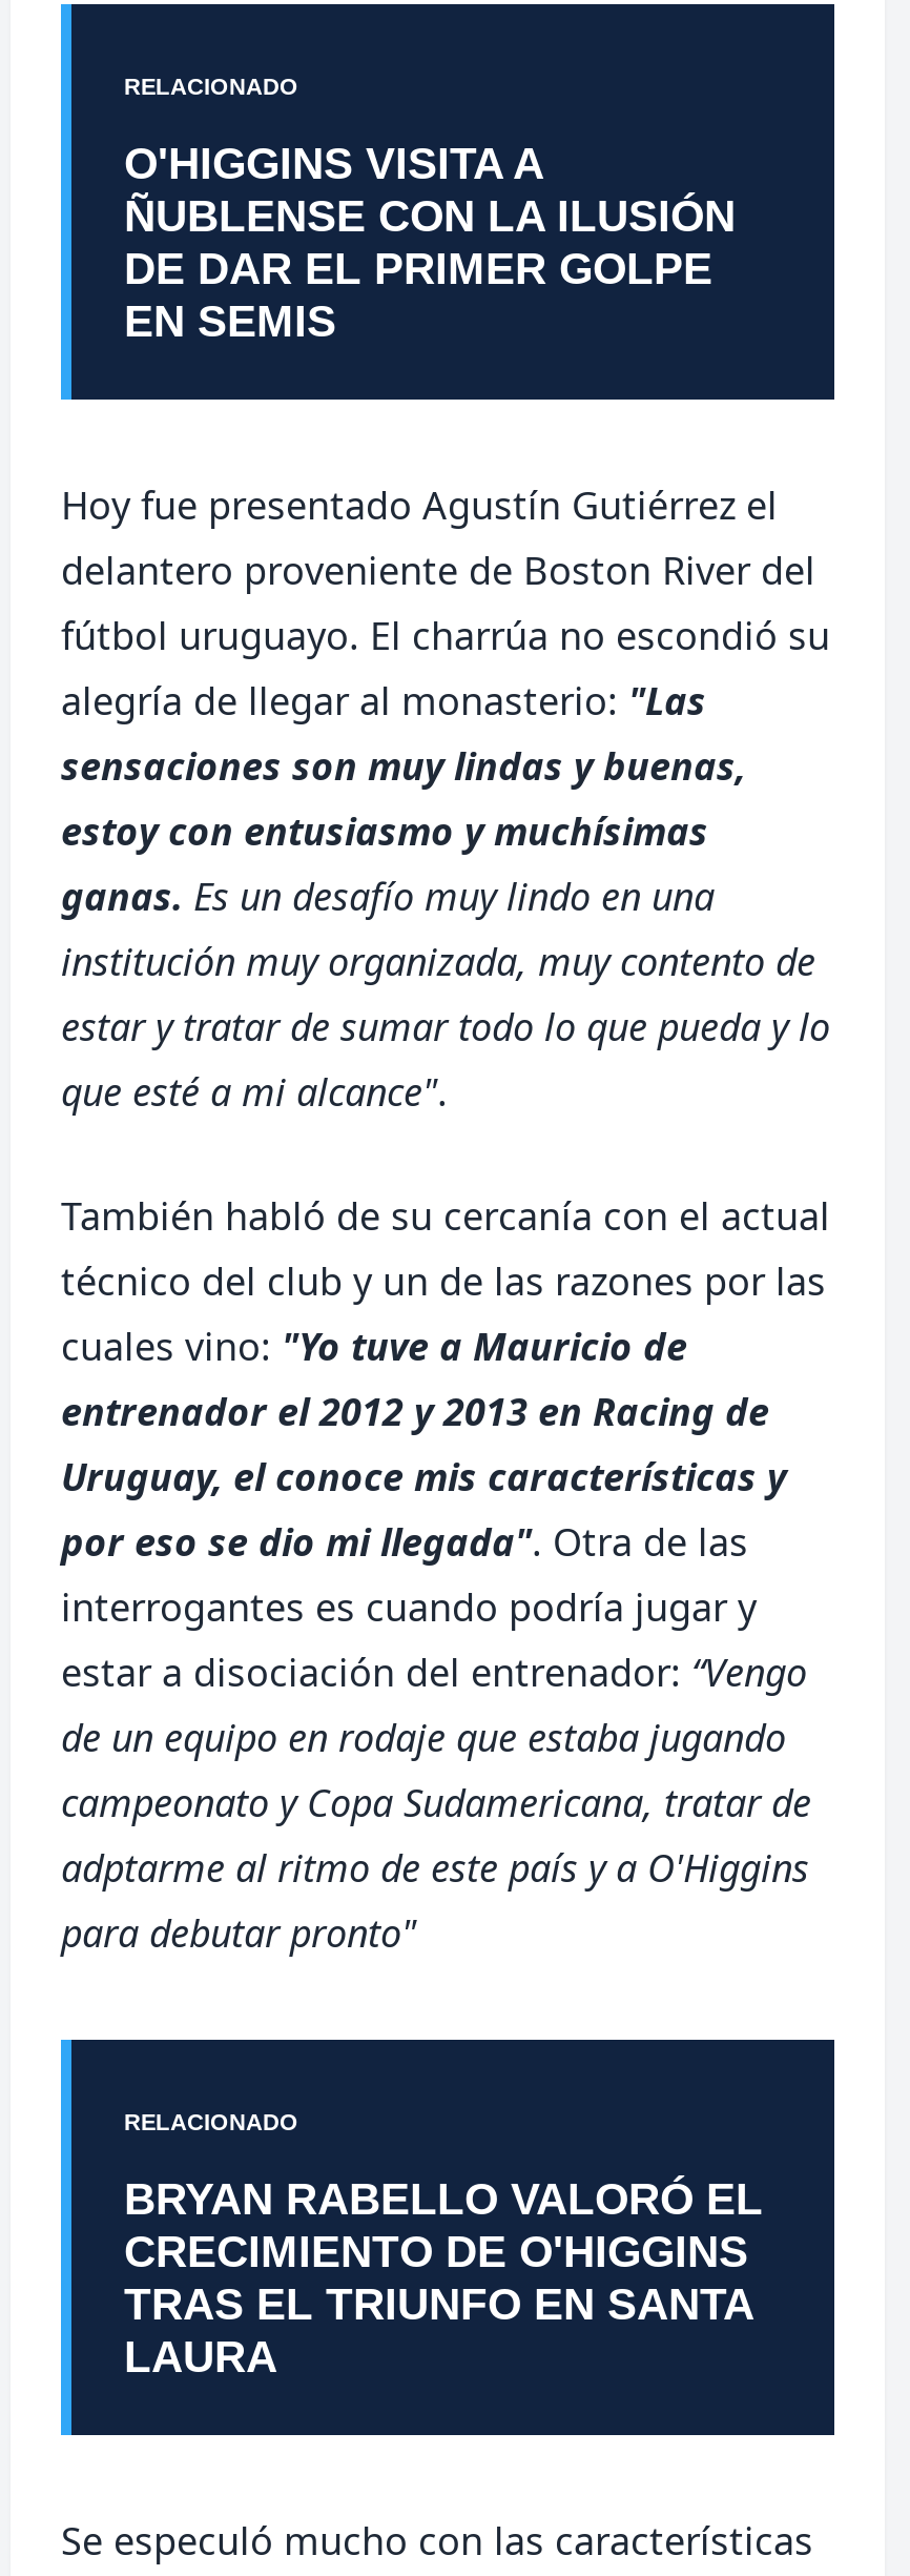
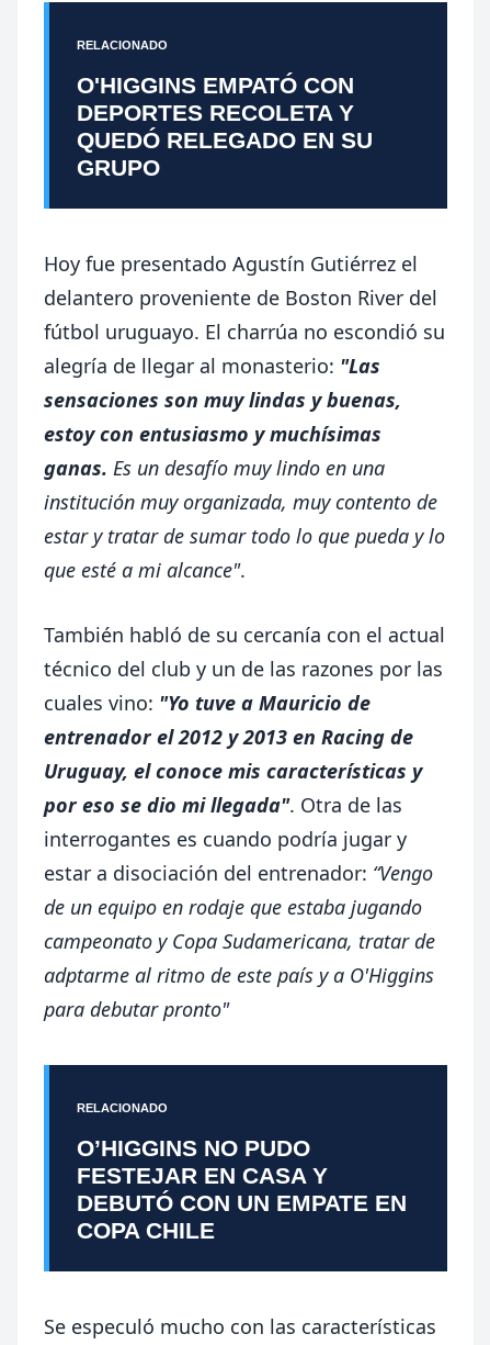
- O'HIGGINS VISITA A
- ÑUBLENSE CON LA ILUSIÓN
- DE DAR EL PRIMER GOLPE
- EN SEMIS
+ O'HIGGINS EMPATÓ CON
+ DEPORTES RECOLETA Y
+ QUEDÓ RELEGADO EN SU
+ GRUPO

- BRYAN RABELLO VALORÓ EL
- CRECIMIENTO DE O'HIGGINS
- TRAS EL TRIUNFO EN SANTA
- LAURA
+ O’HIGGINS NO PUDO
+ FESTEJAR EN CASA Y
+ DEBUTÓ CON UN EMPATE EN
+ COPA CHILE
